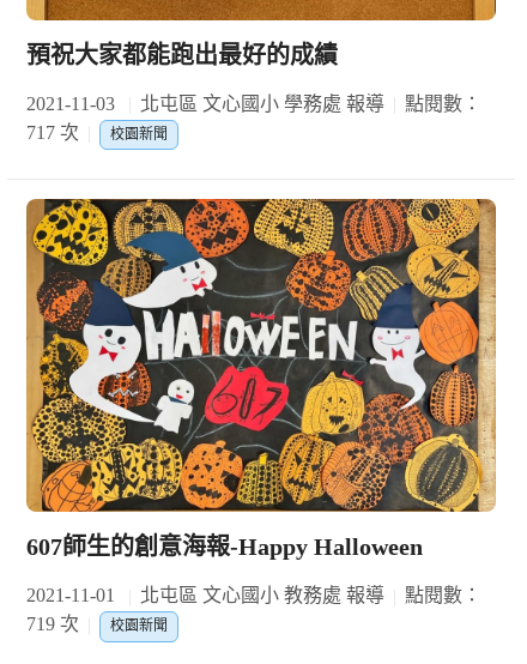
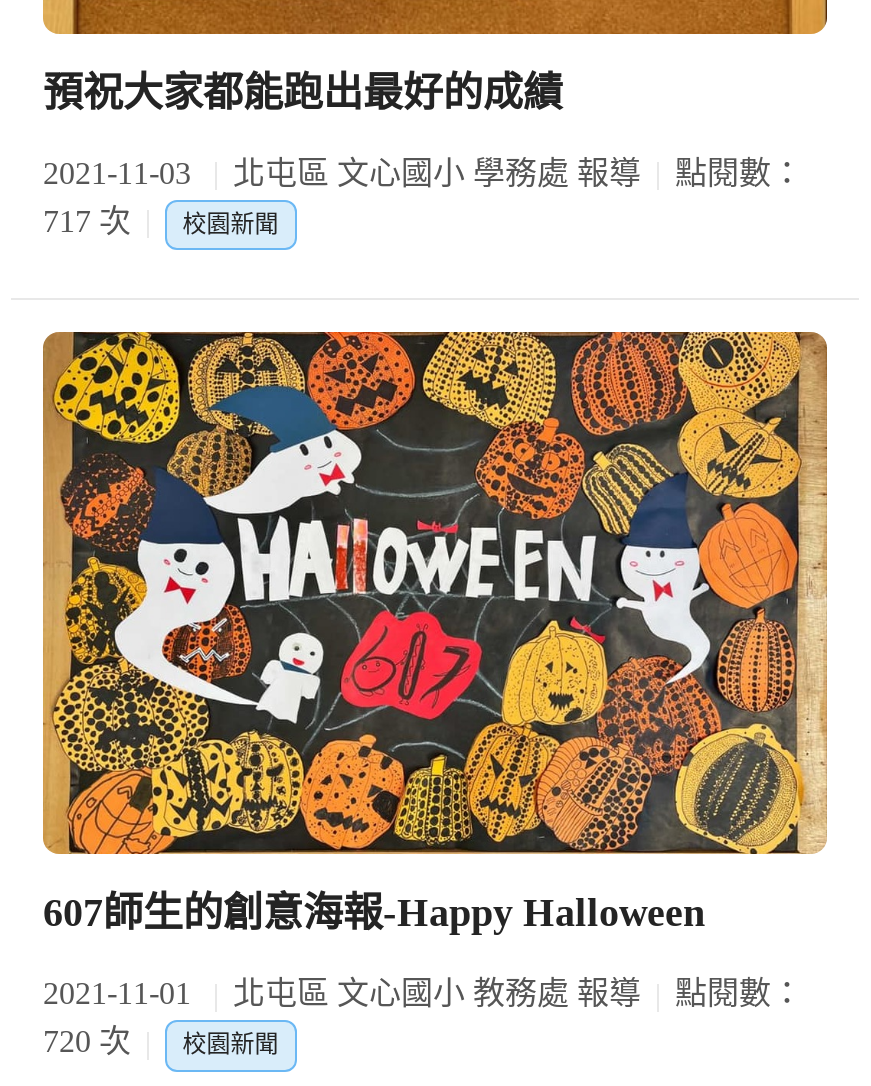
- 719 次 校園新聞
+ 720 次 校園新聞
